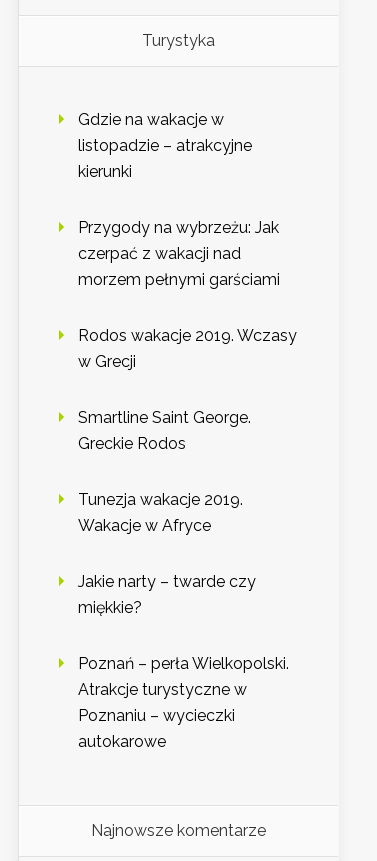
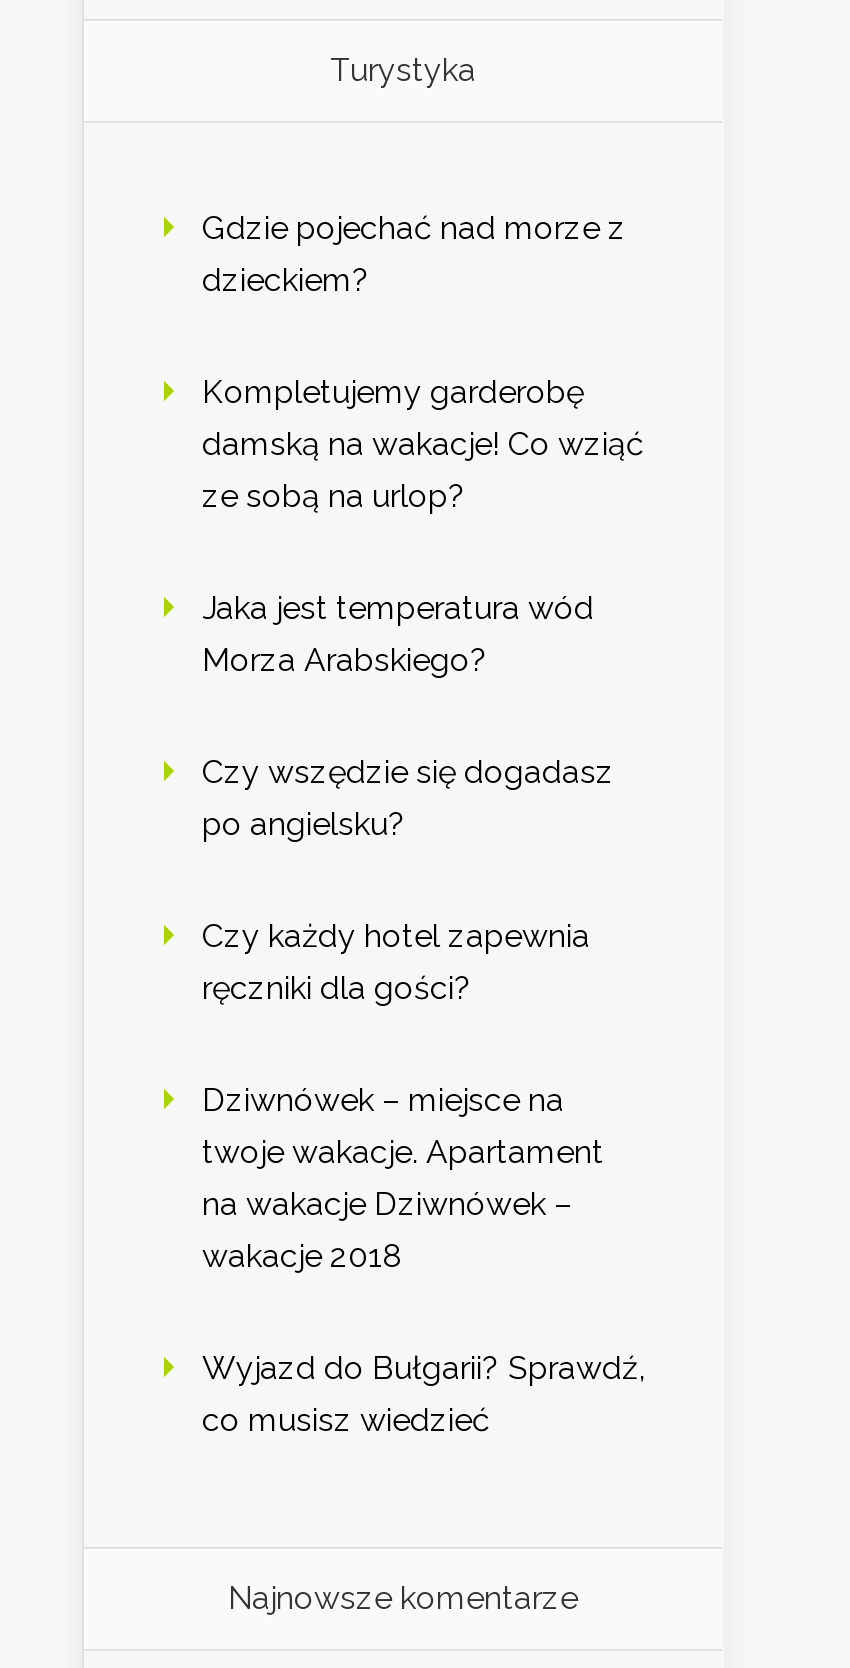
- Gdzie na wakacje w
- listopadzie – atrakcyjne
- kierunki
+ Gdzie pojechać nad morze z
+ dzieckiem?

- Przygody na wybrzeżu: Jak
- czerpać z wakacji nad
- morzem pełnymi garściami
+ Kompletujemy garderobę
+ damską na wakacje! Co wziąć
+ ze sobą na urlop?

- Rodos wakacje 2019. Wczasy
- w Grecji
+ Jaka jest temperatura wód
+ Morza Arabskiego?

- Smartline Saint George.
- Greckie Rodos
+ Czy wszędzie się dogadasz
+ po angielsku?

- Tunezja wakacje 2019.
- Wakacje w Afryce
+ Czy każdy hotel zapewnia
+ ręczniki dla gości?

- Jakie narty – twarde czy
- miękkie?
+ Dziwnówek – miejsce na
+ twoje wakacje. Apartament
+ na wakacje Dziwnówek –
+ wakacje 2018

- Poznań – perła Wielkopolski.
- Atrakcje turystyczne w
- Poznaniu – wycieczki
- autokarowe
+ Wyjazd do Bułgarii? Sprawdź,
+ co musisz wiedzieć
